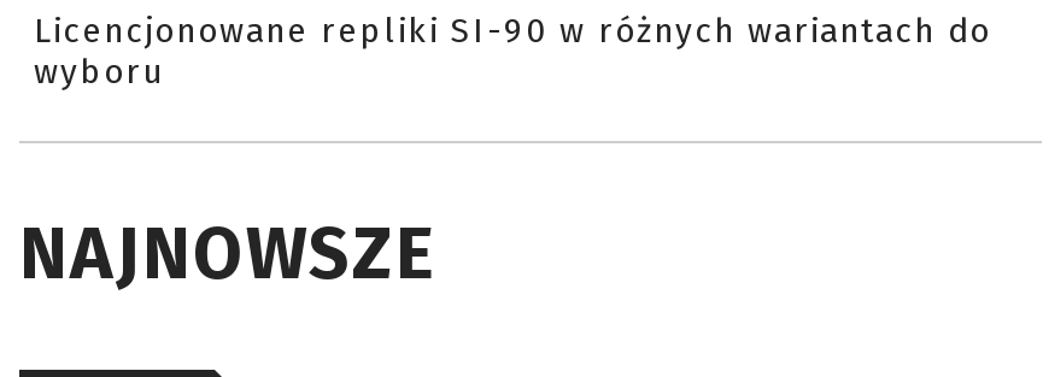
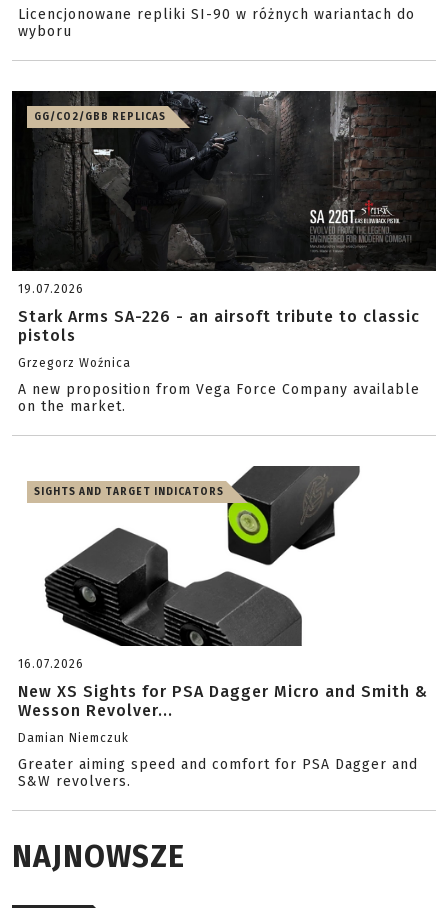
+ [image]
+ GG/CO2/GBB REPLICAS

+ 19.07.2026
+ Stark Arms SA-226 - an airsoft tribute to classic
+ pistols
+ Grzegorz Woźnica
+ A new proposition from Vega Force Company available
+ on the market.

+ 16.07.2026
+ New XS Sights for PSA Dagger Micro and Smith &
+ Wesson Revolver...
+ Damian Niemczuk
+ Greater aiming speed and comfort for PSA Dagger and
+ S&W revolvers.

+ [image]
+ SIGHTS AND TARGET INDICATORS
